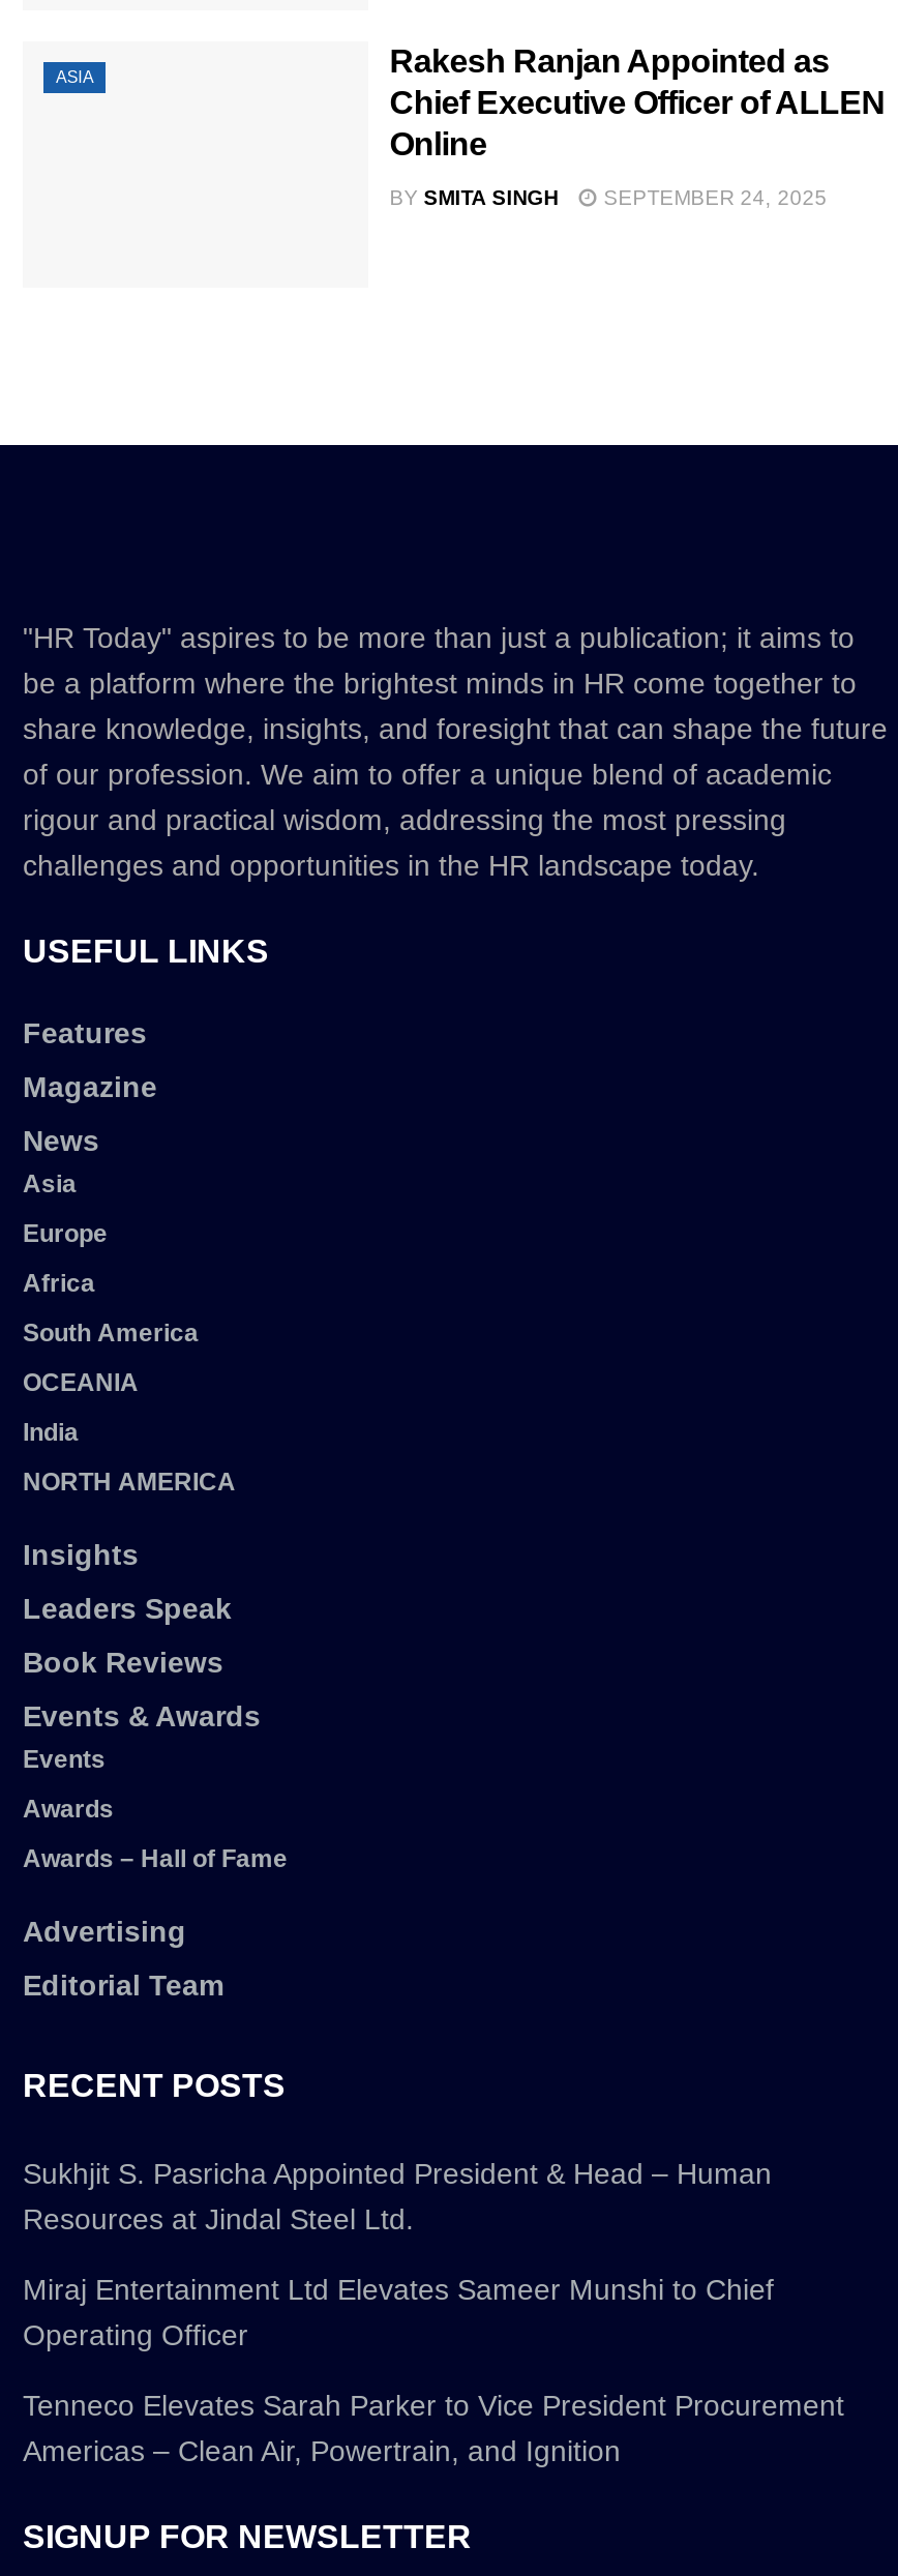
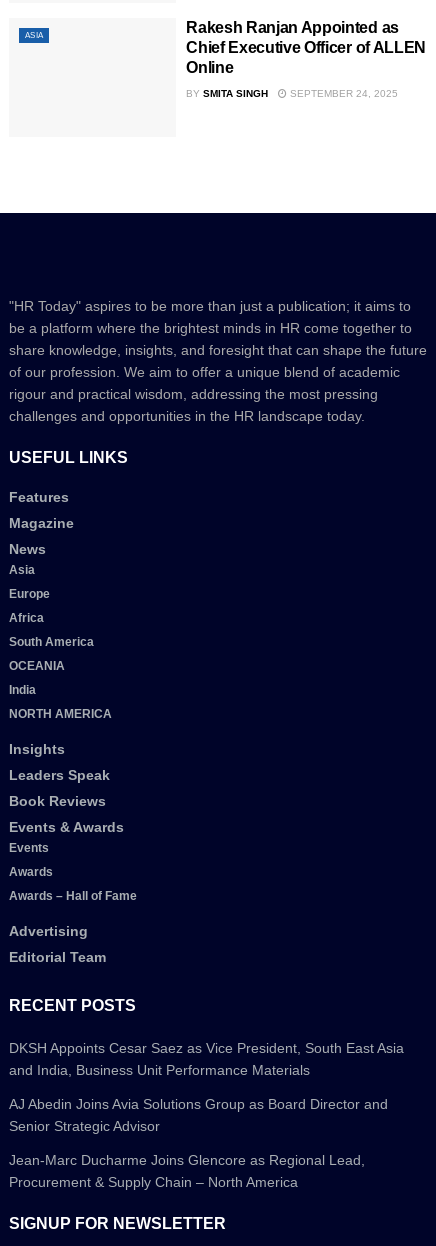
- Sukhjit S. Pasricha Appointed President & Head – Human
- Resources at Jindal Steel Ltd.
+ DKSH Appoints Cesar Saez as Vice President, South East Asia
+ and India, Business Unit Performance Materials

- Miraj Entertainment Ltd Elevates Sameer Munshi to Chief
- Operating Officer
+ AJ Abedin Joins Avia Solutions Group as Board Director and
+ Senior Strategic Advisor

- Tenneco Elevates Sarah Parker to Vice President Procurement
- Americas – Clean Air, Powertrain, and Ignition
+ Jean-Marc Ducharme Joins Glencore as Regional Lead,
+ Procurement & Supply Chain – North America
